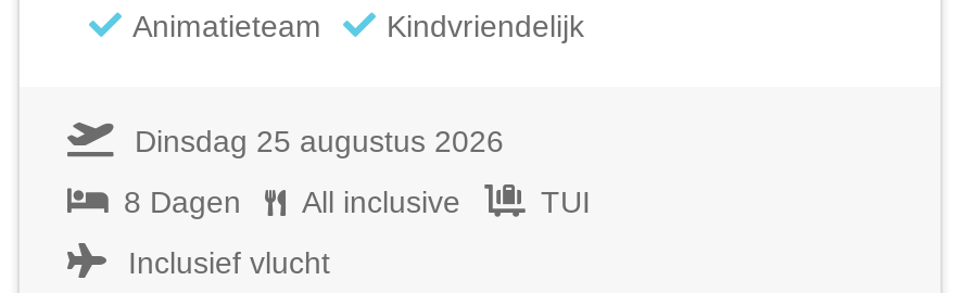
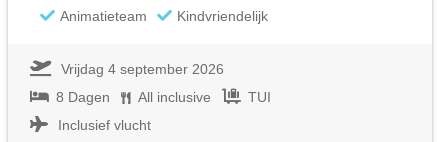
- Dinsdag 25 augustus 2026
+ Vrijdag 4 september 2026
